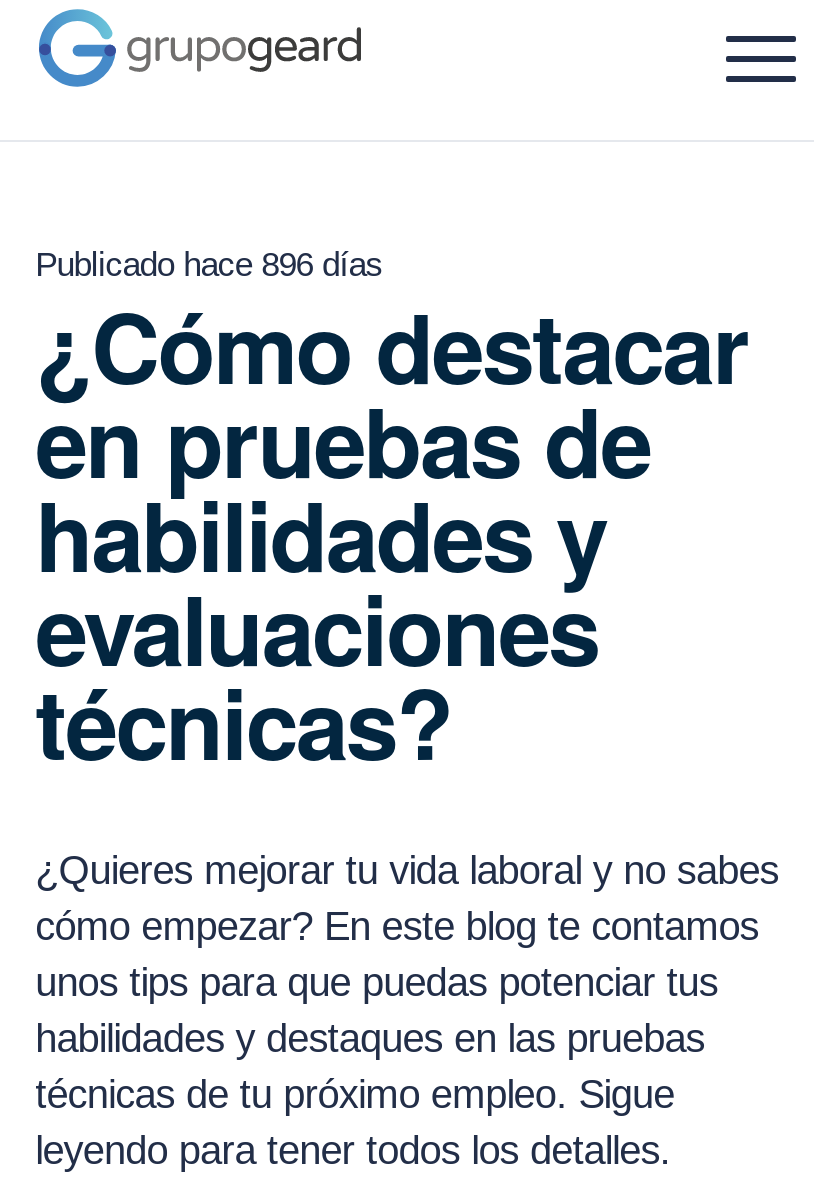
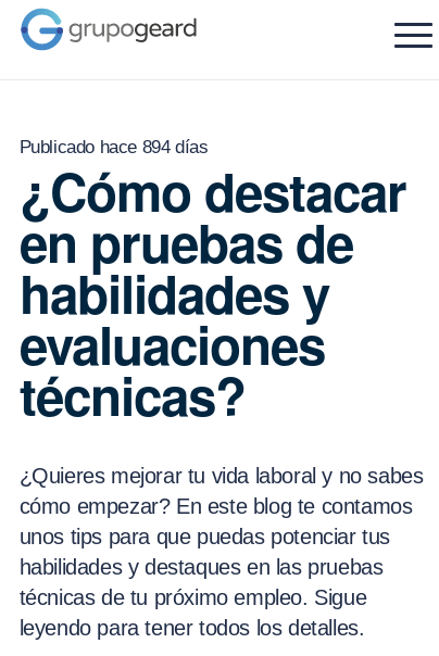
- Publicado hace 896 días
+ Publicado hace 894 días
